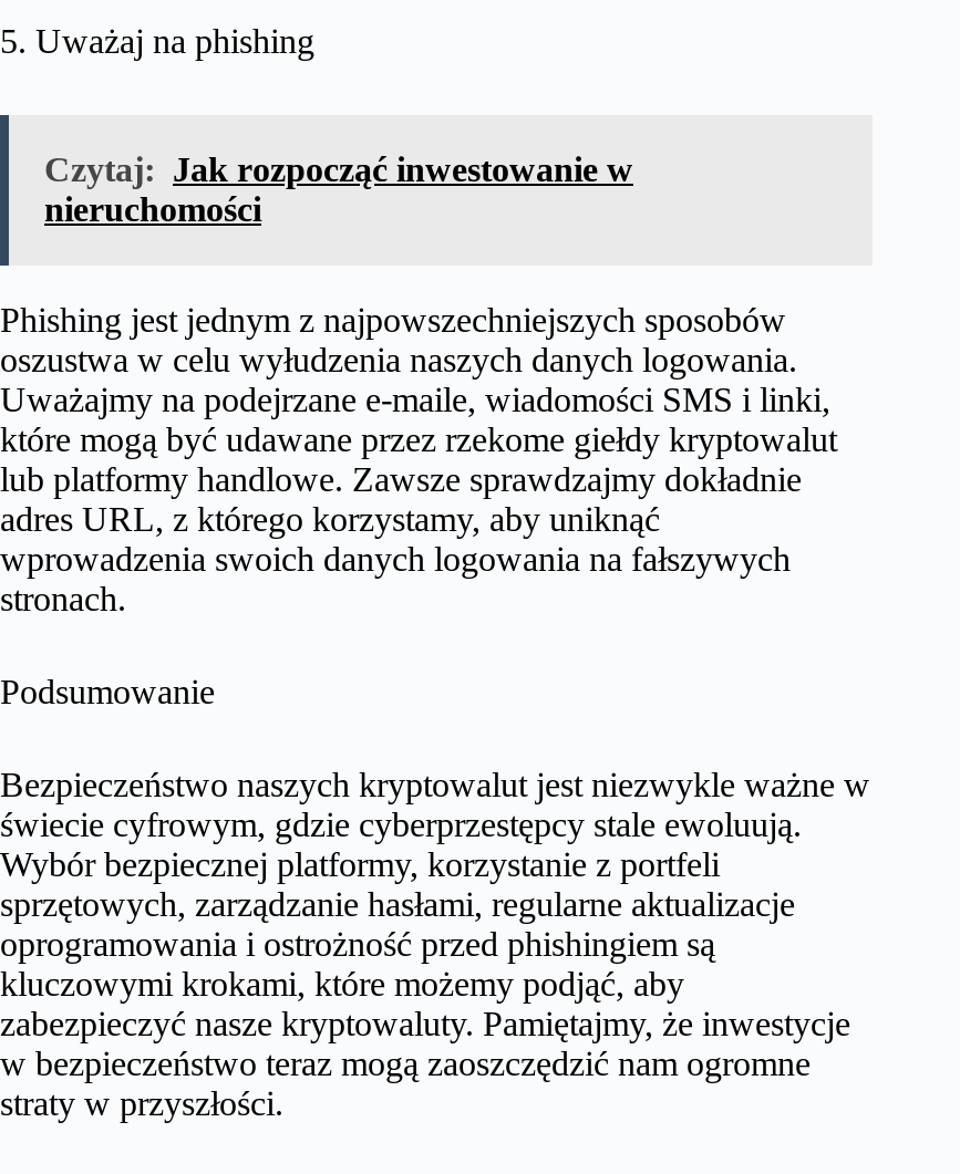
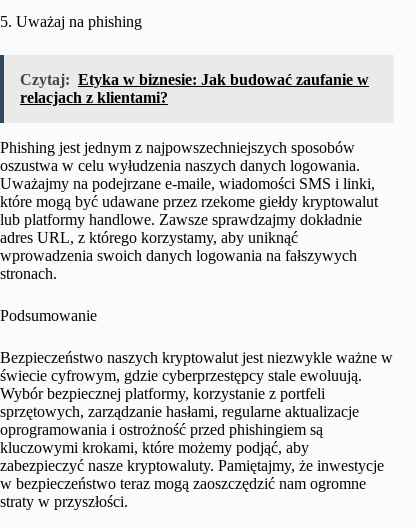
- Czytaj: Jak rozpocząć inwestowanie w
- nieruchomości
+ Czytaj: Etyka w biznesie: Jak budować zaufanie w
+ relacjach z klientami?
